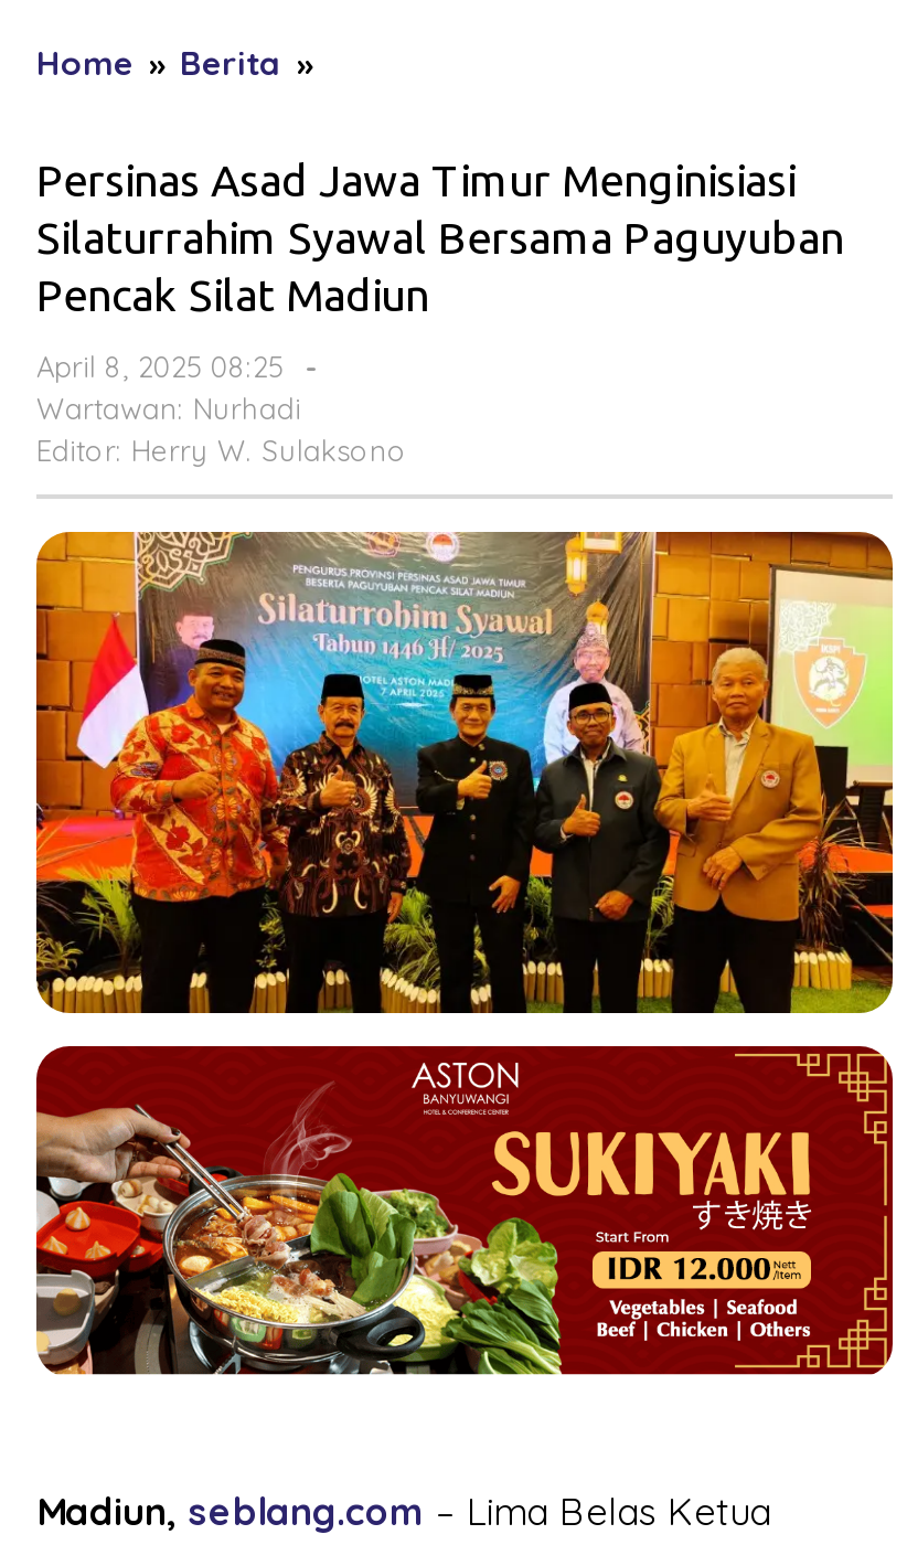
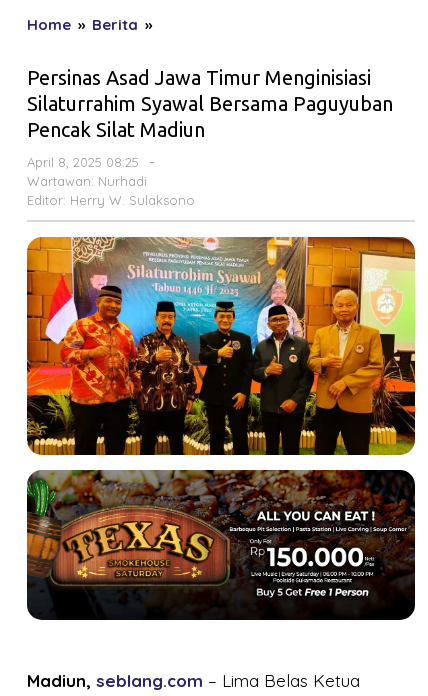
- [image]
+ [image]
